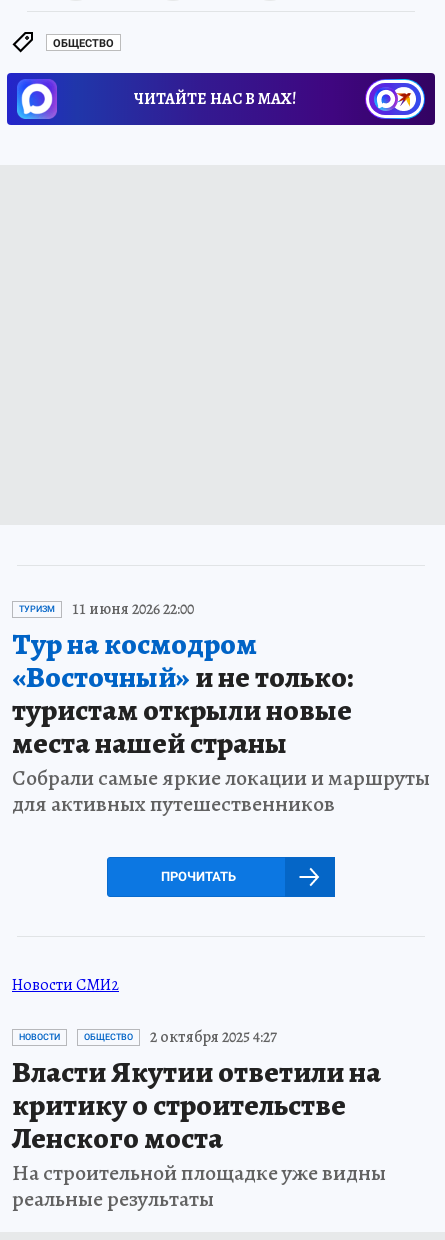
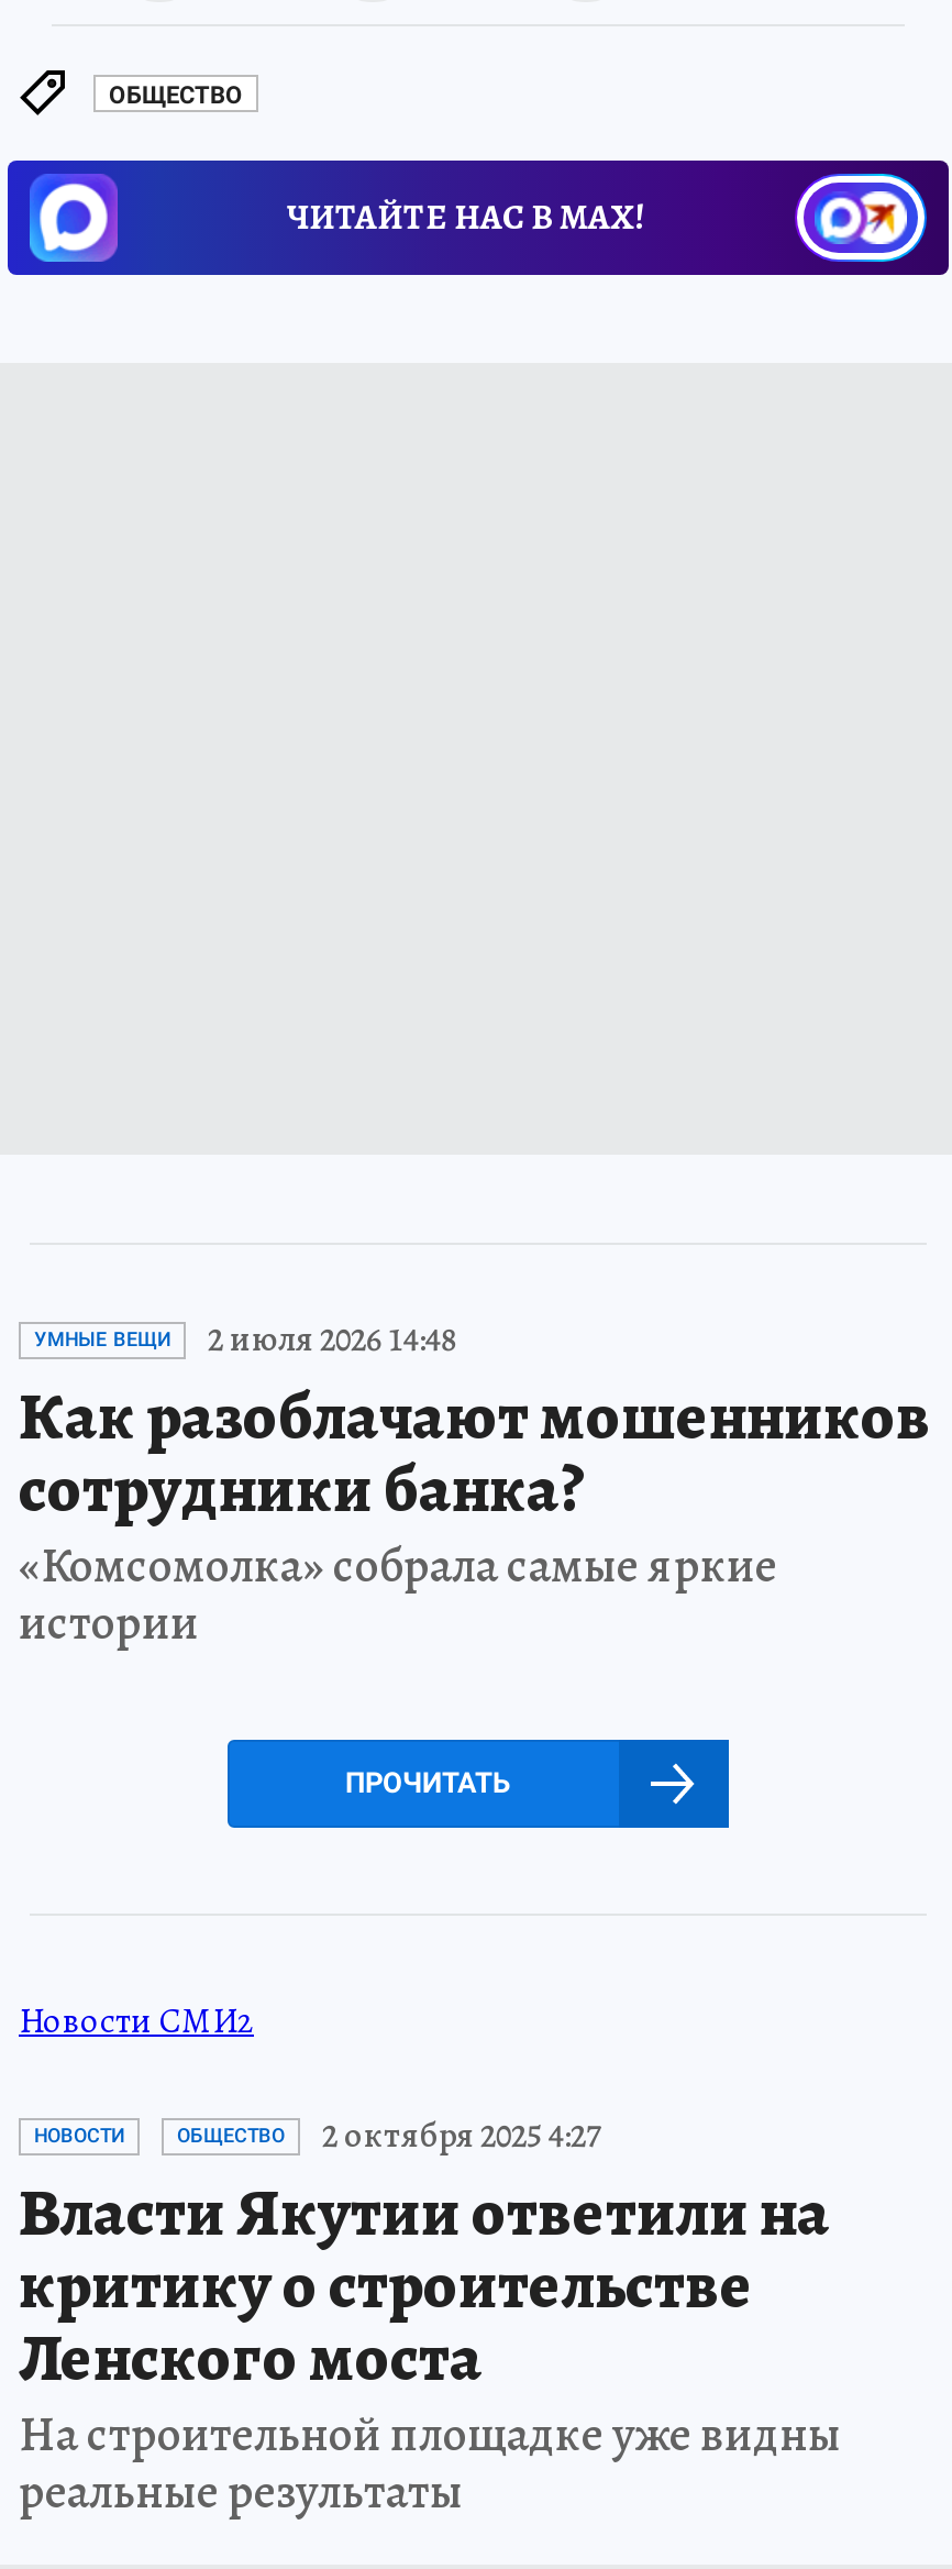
- ТУРИЗМ
- 11 июня 2026 22:00
- Тур на космодром
- «Восточный»и не только:
- туристам открыли новые
- места нашей страны
- Собрали самые яркие локации и маршруты
- для активных путешественников
+ УМНЫЕ ВЕЩИ
+ 2 июля 2026 14:48
+ Как разоблачают мошенников
+ сотрудники банка?
+ «Комсомолка» собрала самые яркие
+ истории
